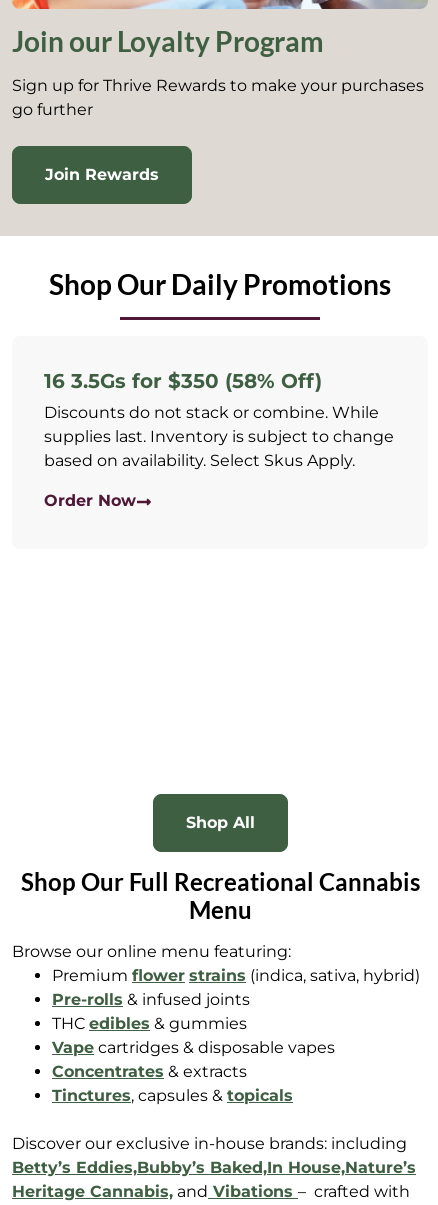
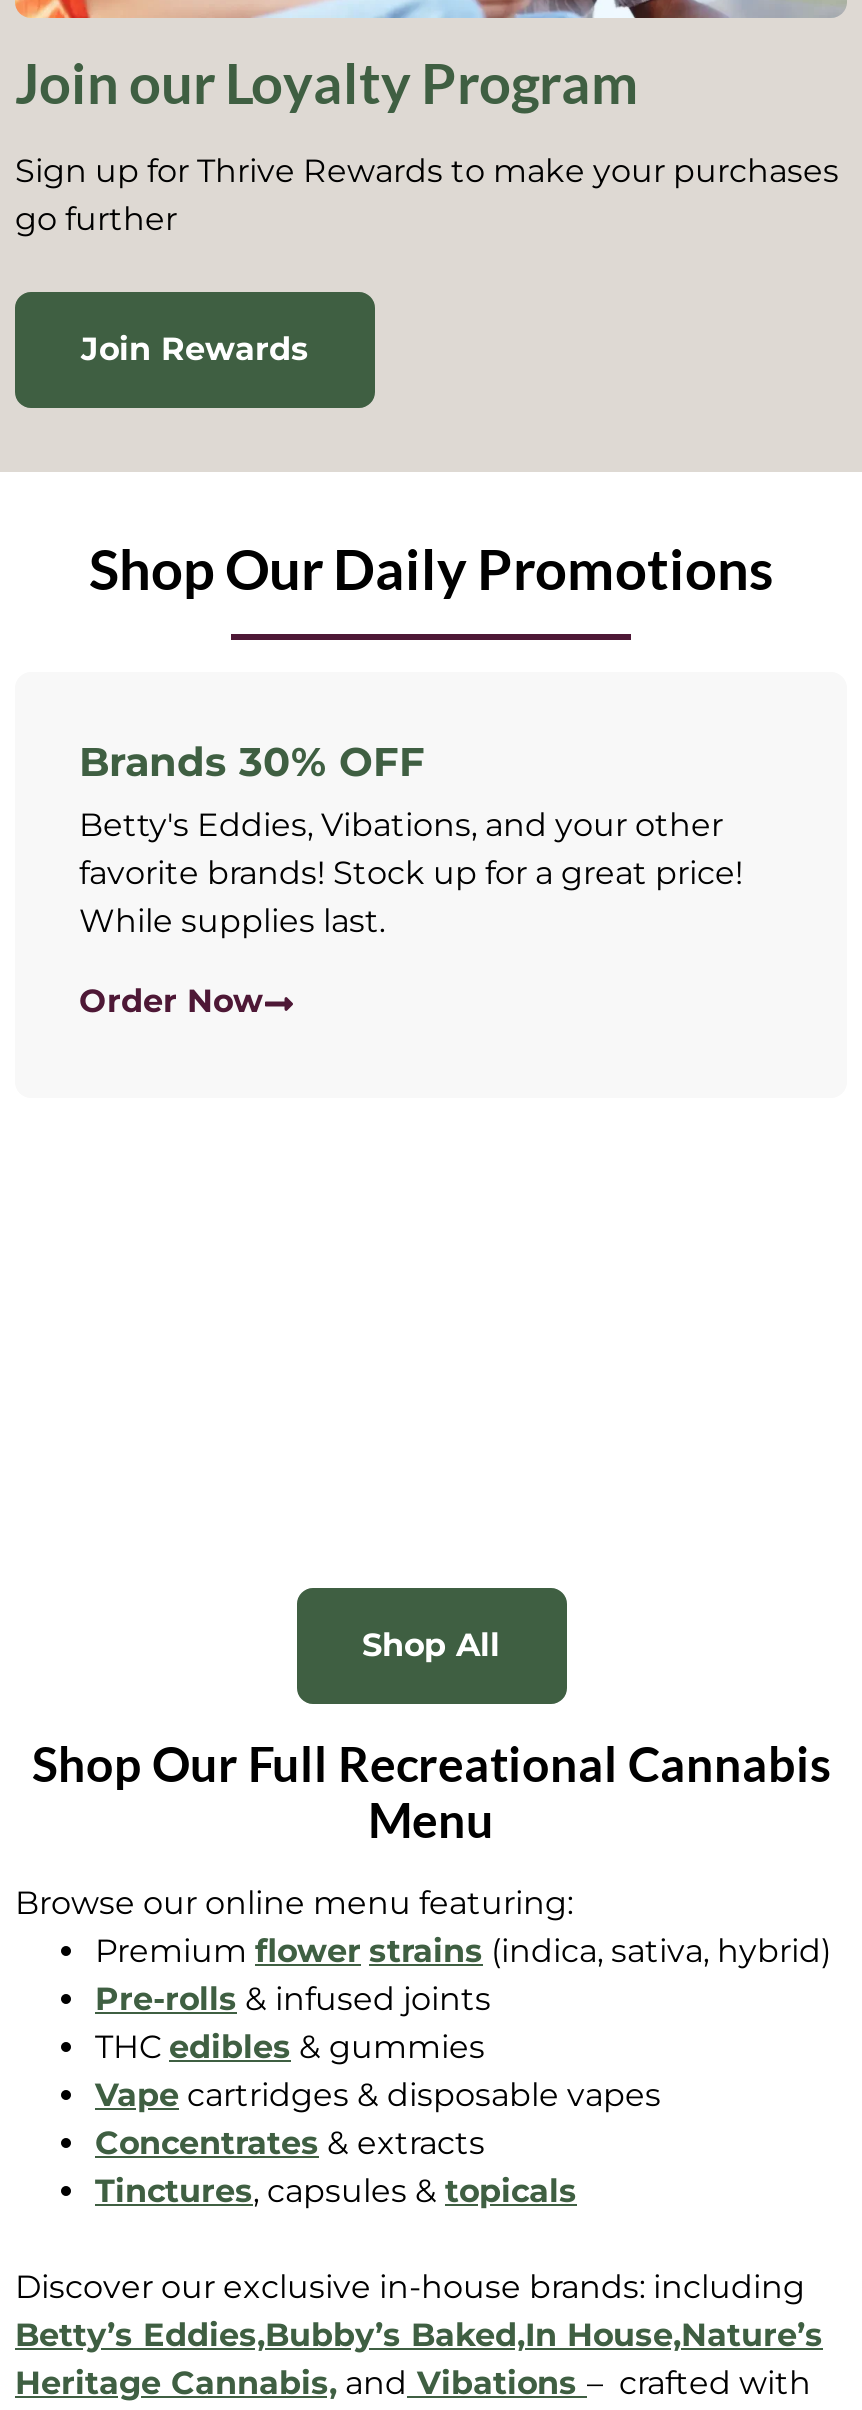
- 16 3.5Gs for $350 (58% Off)
- Discounts do not stack or combine. While
- supplies last. Inventory is subject to change
- based on availability. Select Skus Apply.
+ Brands 30% OFF
+ Betty's Eddies, Vibations, and your other
+ favorite brands! Stock up for a great price!
+ While supplies last.
